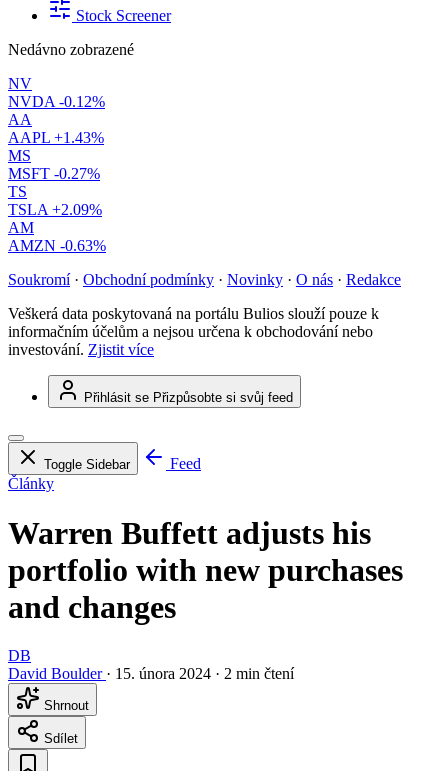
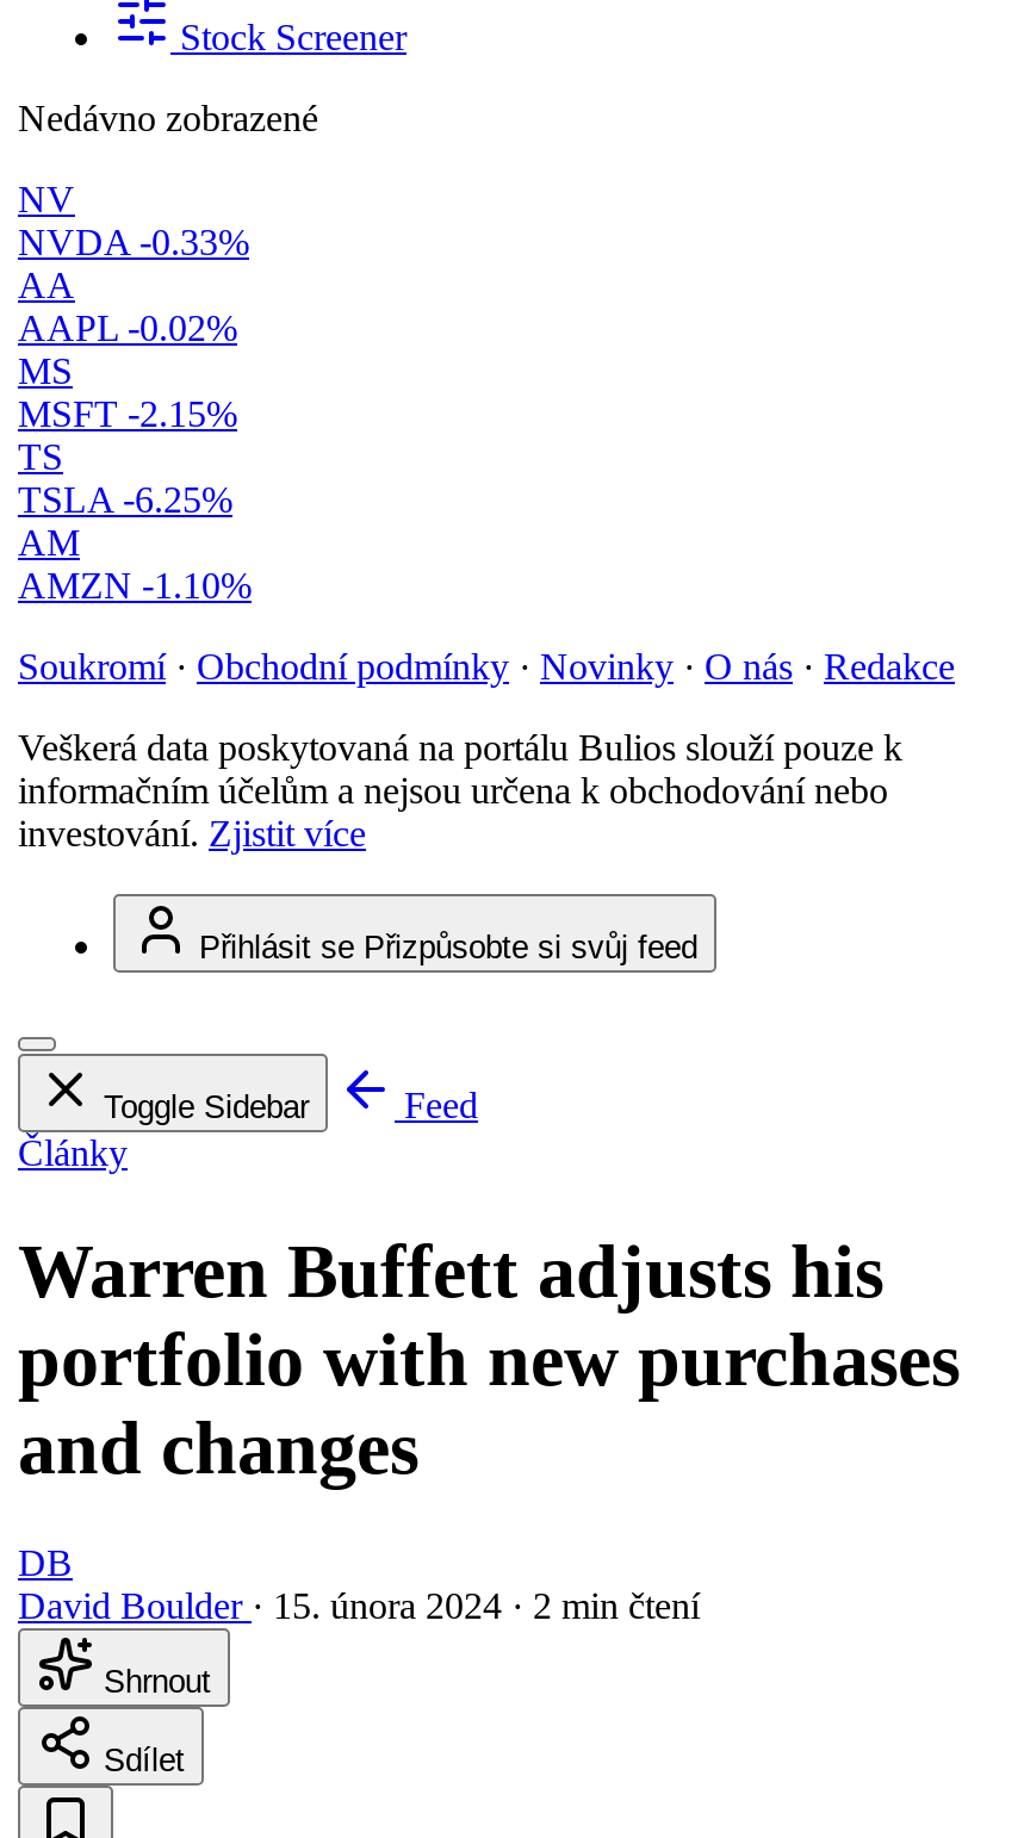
- NVDA -0.12%
+ NVDA -0.33%

- AAPL +1.43%
+ AAPL -0.02%

- MSFT -0.27%
+ MSFT -2.15%

- TSLA +2.09%
+ TSLA -6.25%

- AMZN -0.63%
+ AMZN -1.10%
